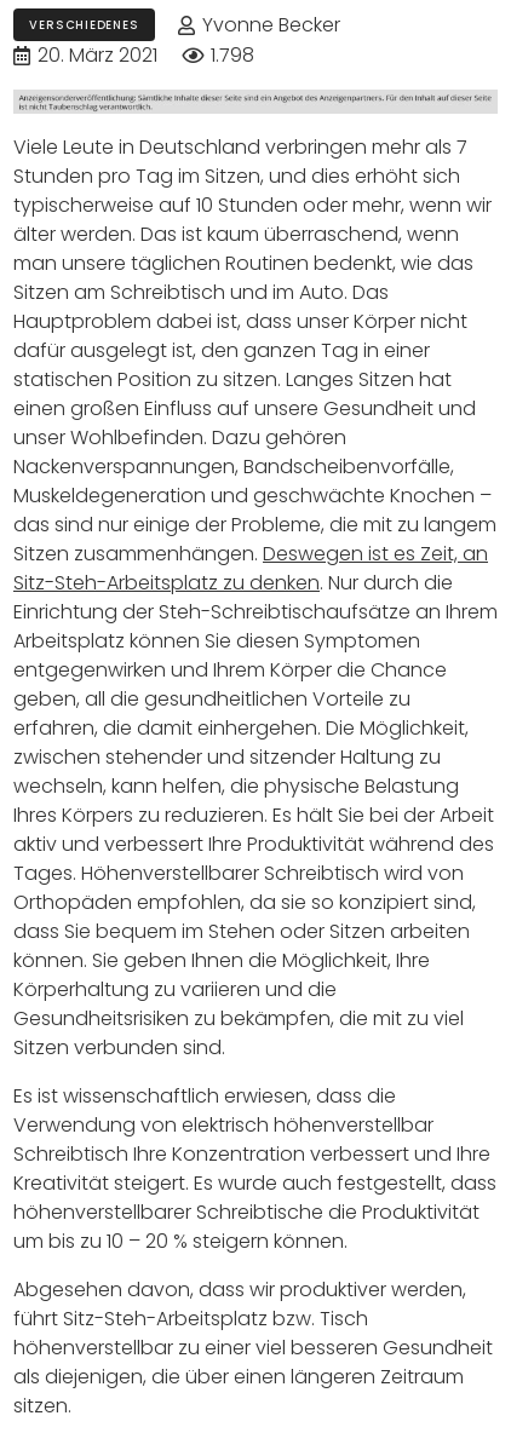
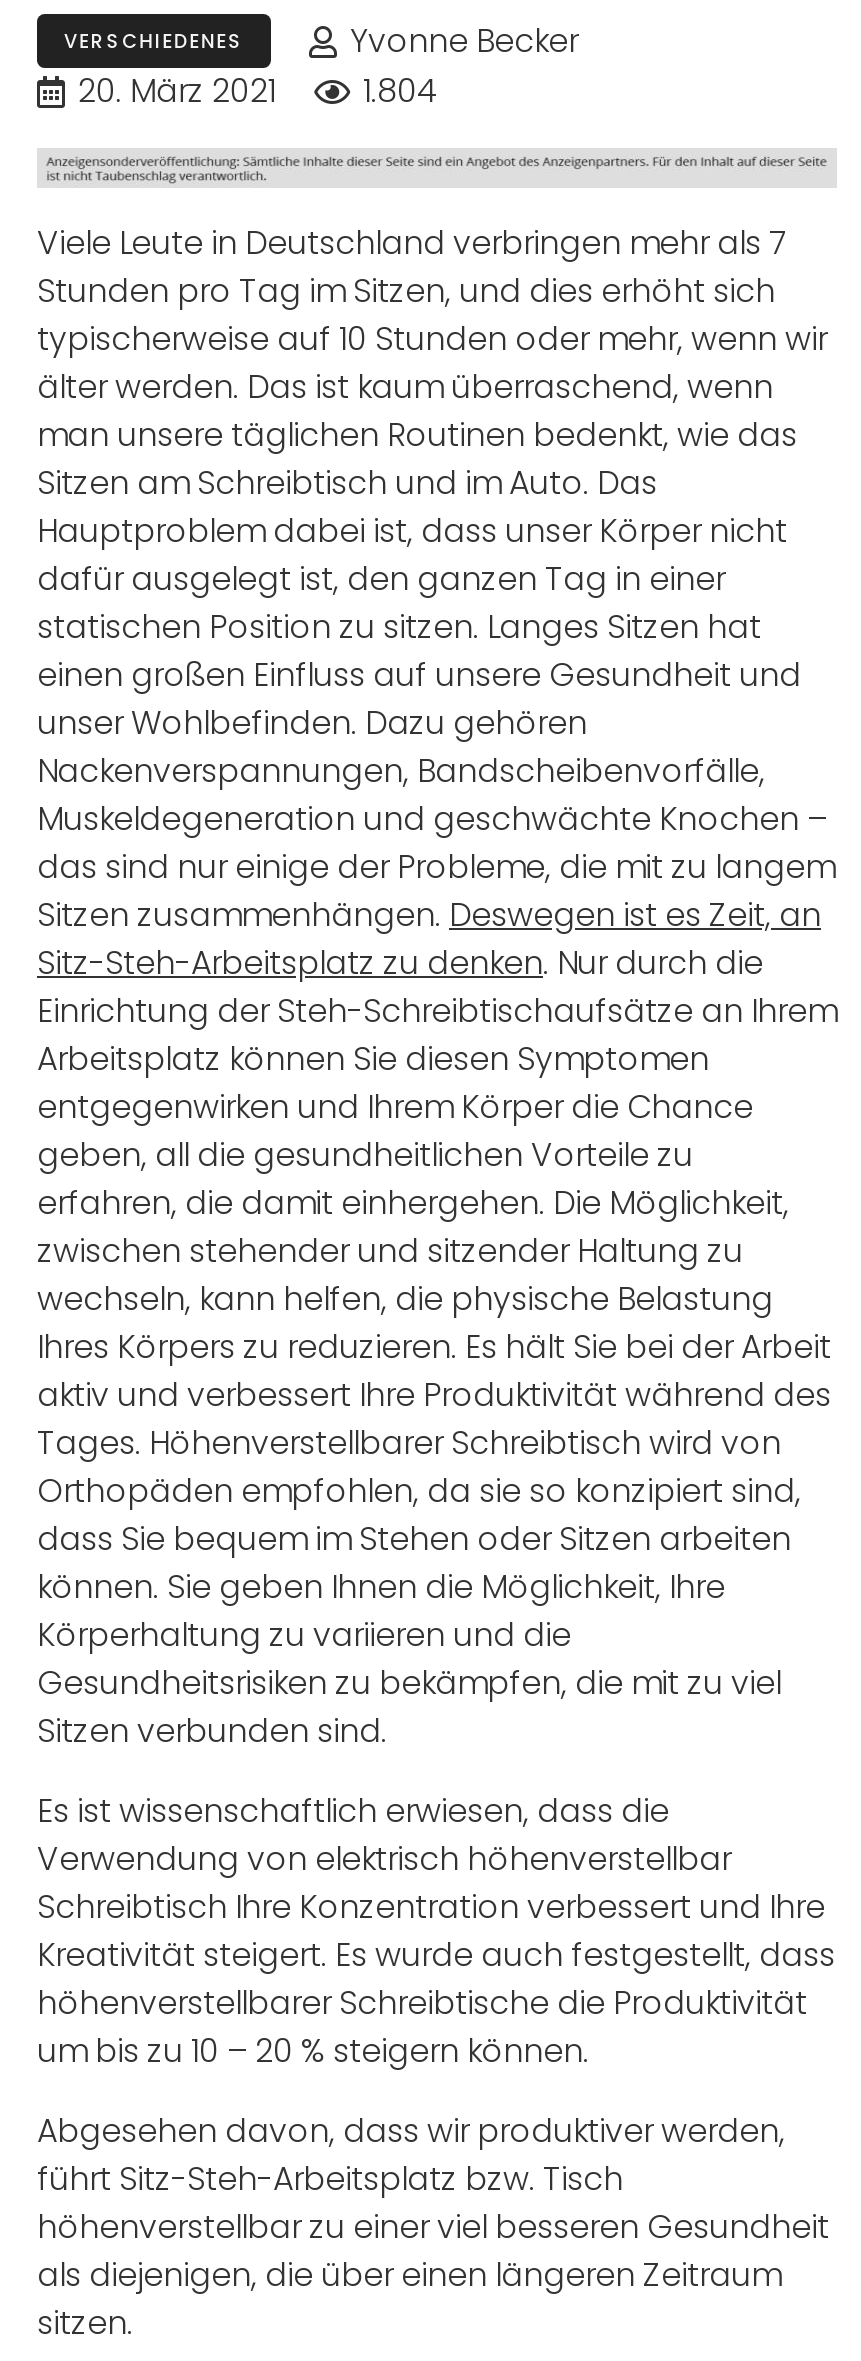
- 20. März 2021 1.798
+ 20. März 2021 1.804
